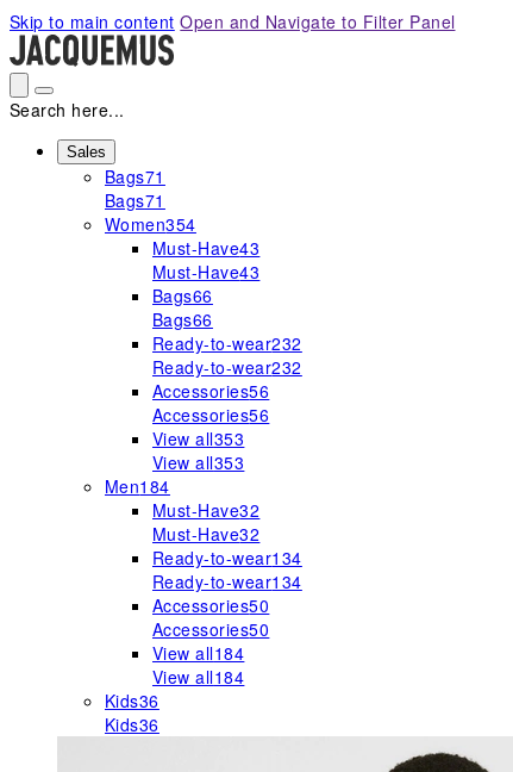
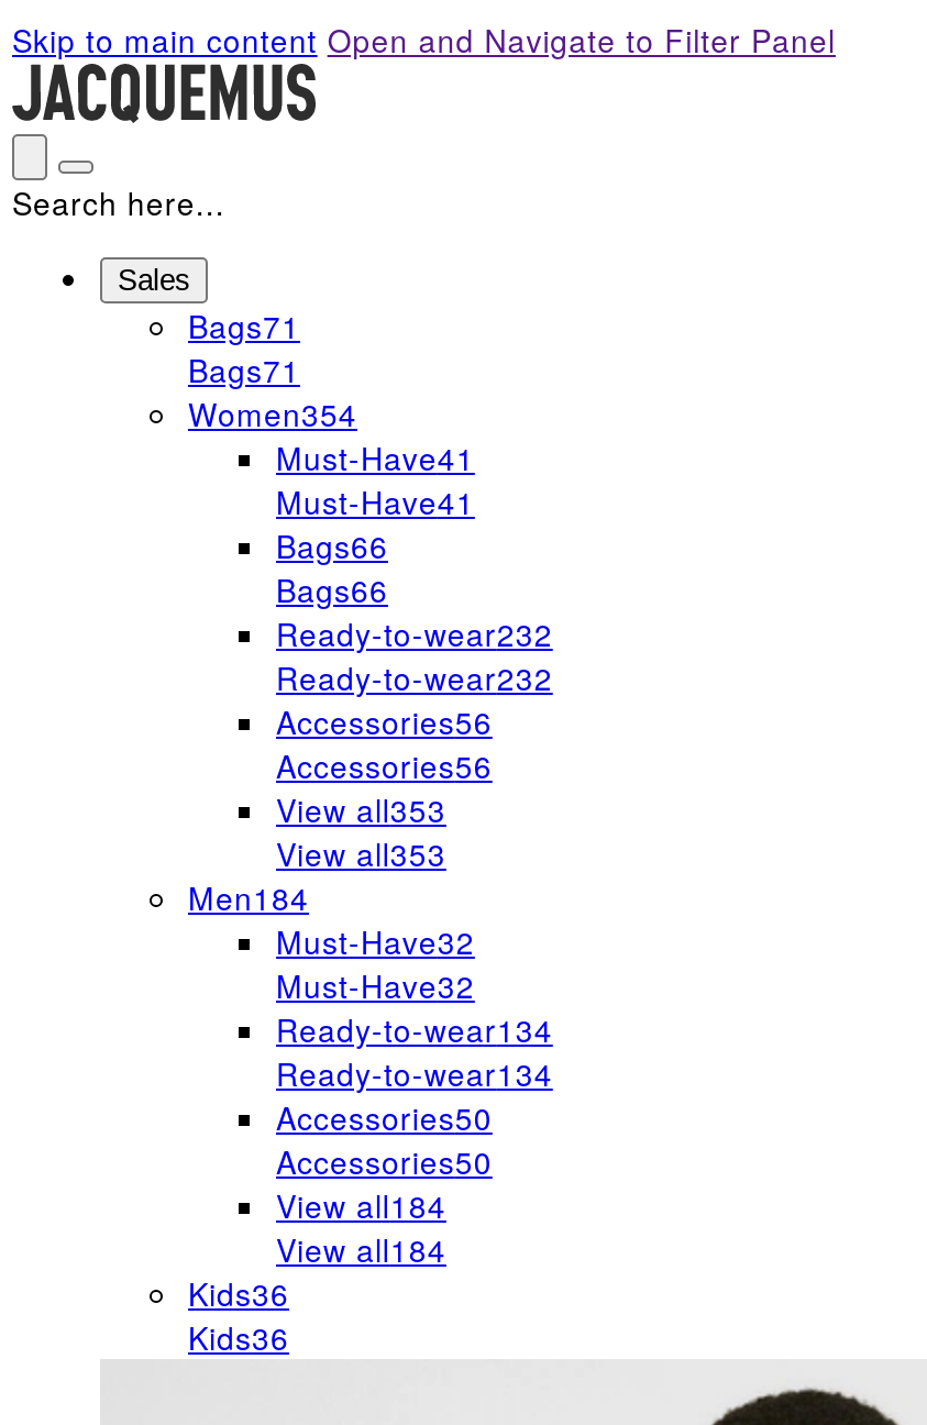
- Must-Have43
+ Must-Have41

- Must-Have43
+ Must-Have41
